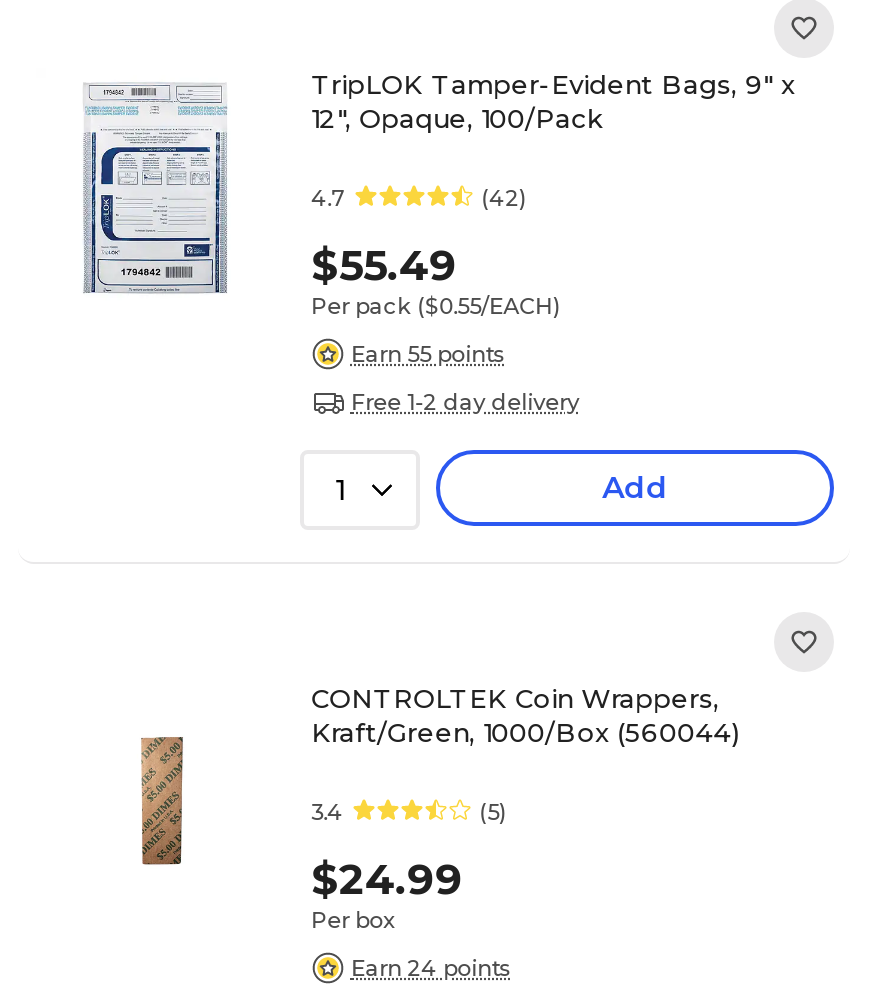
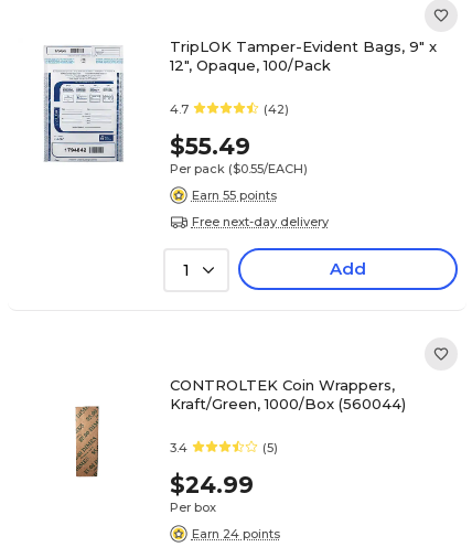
- Free 1-2 day delivery
+ Free next-day delivery
